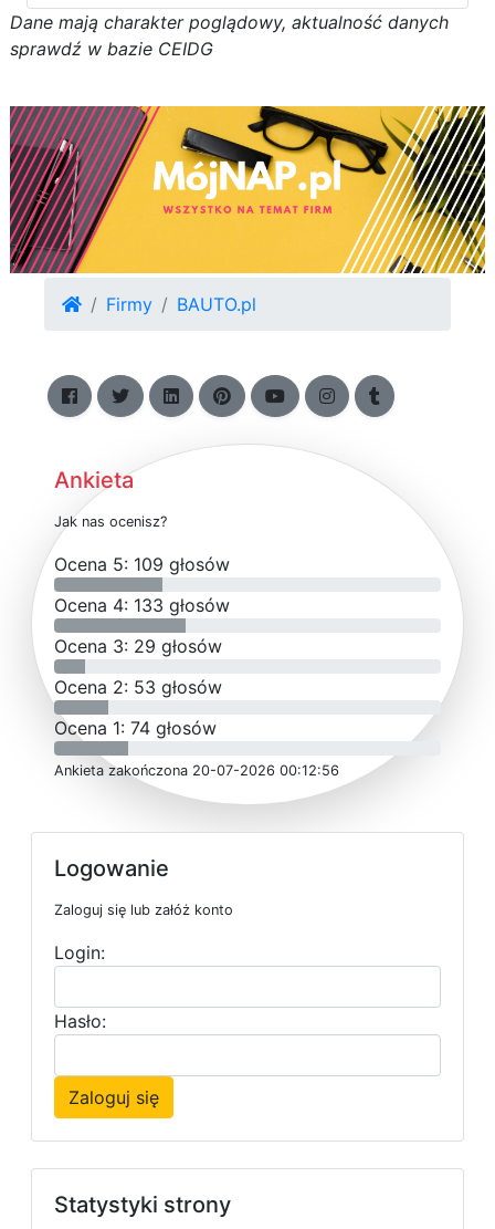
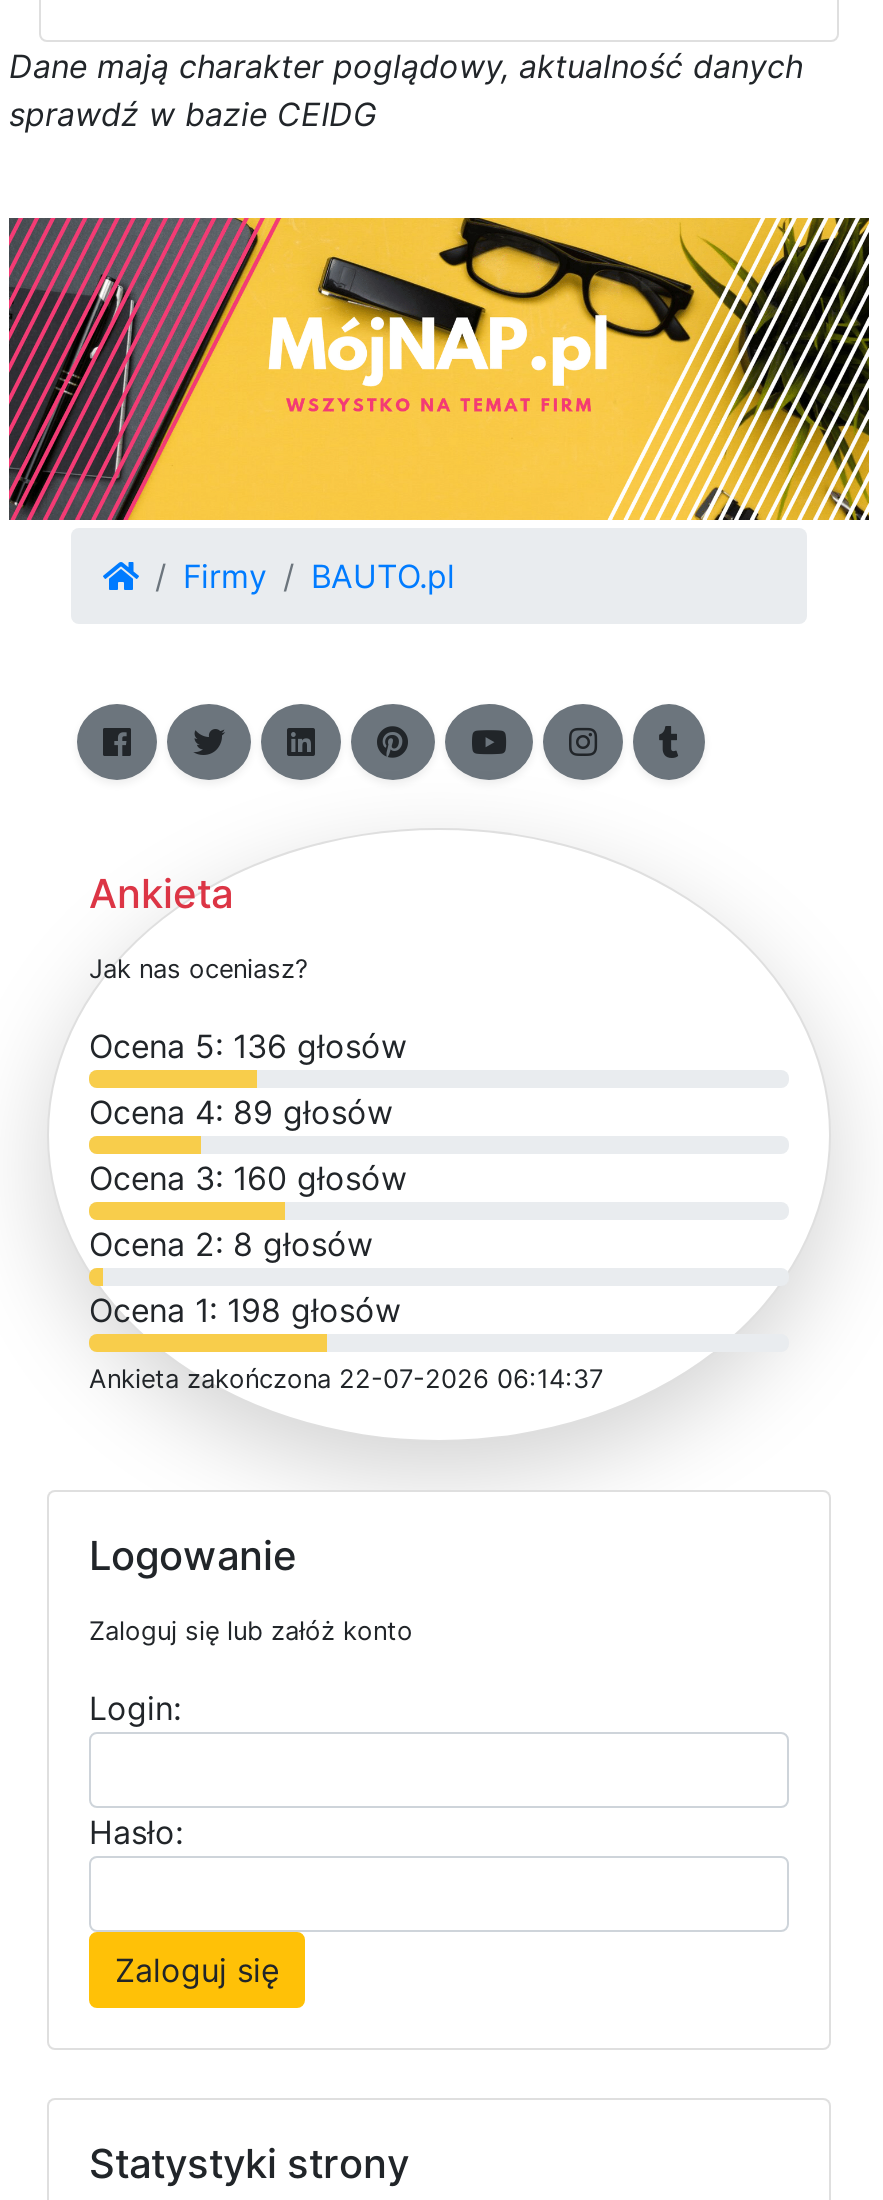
- Jak nas ocenisz?
+ Jak nas oceniasz?

- Ocena 5: 109 głosów
+ Ocena 5: 136 głosów

- Ocena 4: 133 głosów
+ Ocena 4: 89 głosów

- Ocena 3: 29 głosów
+ Ocena 3: 160 głosów

- Ocena 2: 53 głosów
+ Ocena 2: 8 głosów

- Ocena 1: 74 głosów
+ Ocena 1: 198 głosów

- Ankieta zakończona 20-07-2026 00:12:56
+ Ankieta zakończona 22-07-2026 06:14:37
